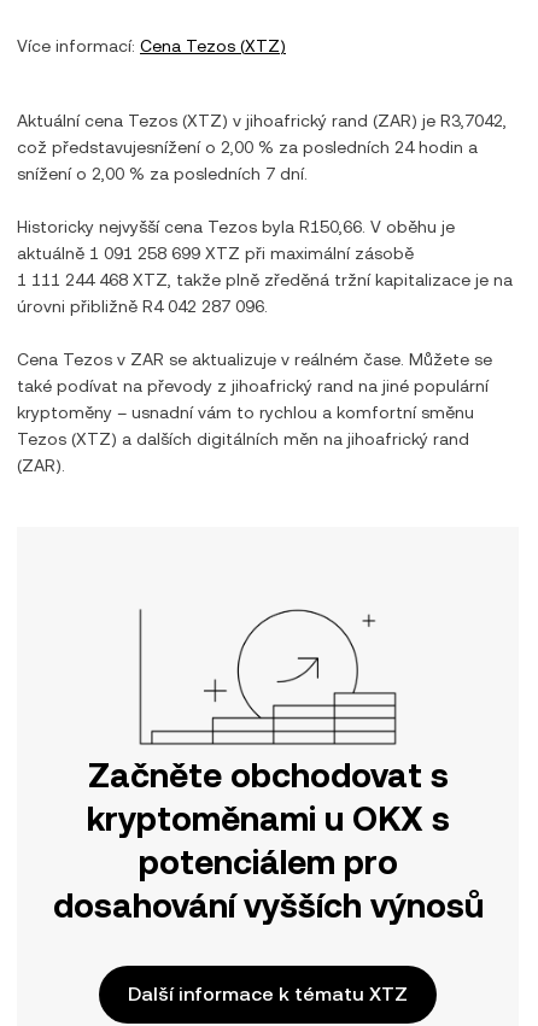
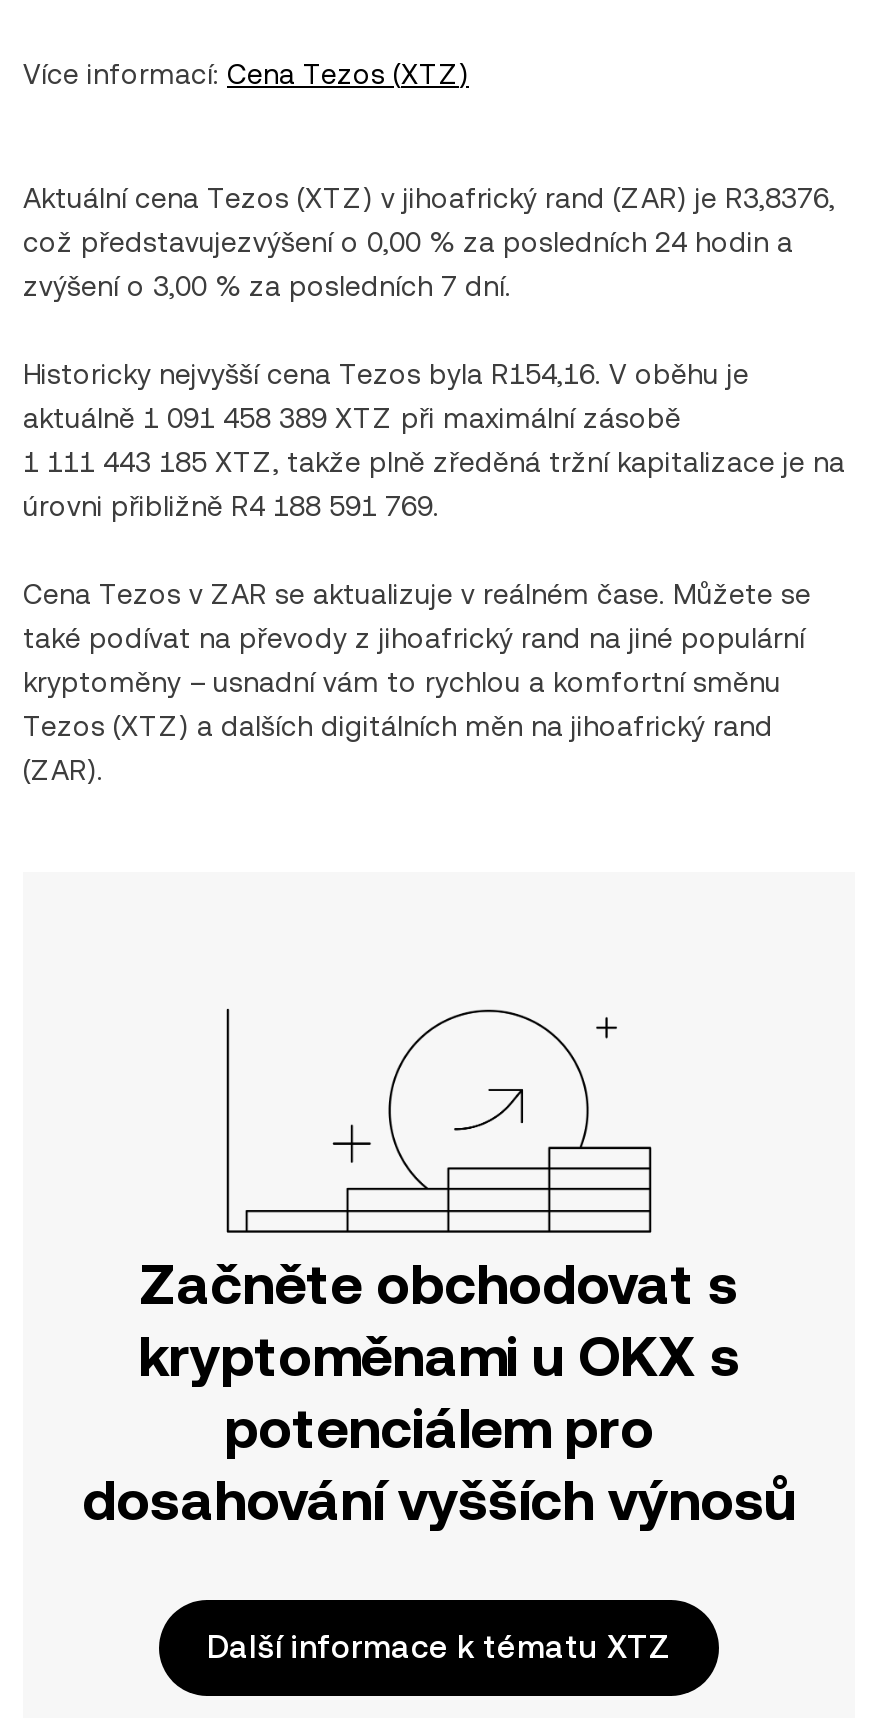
- Aktuální cena Tezos (XTZ) v jihoafrický rand (ZAR) je R3,7042,
+ Aktuální cena Tezos (XTZ) v jihoafrický rand (ZAR) je R3,8376,

- což představujesnížení o 2,00 % za posledních 24 hodin a
+ což představujezvýšení o 0,00 % za posledních 24 hodin a

- snížení o 2,00 % za posledních 7 dní.
+ zvýšení o 3,00 % za posledních 7 dní.

- Historicky nejvyšší cena Tezos byla R150,66. V oběhu je
+ Historicky nejvyšší cena Tezos byla R154,16. V oběhu je

- aktuálně 1 091 258 699 XTZ při maximální zásobě
+ aktuálně 1 091 458 389 XTZ při maximální zásobě

- 1 111 244 468 XTZ, takže plně zředěná tržní kapitalizace je na
+ 1 111 443 185 XTZ, takže plně zředěná tržní kapitalizace je na

- úrovni přibližně R4 042 287 096.
+ úrovni přibližně R4 188 591 769.
